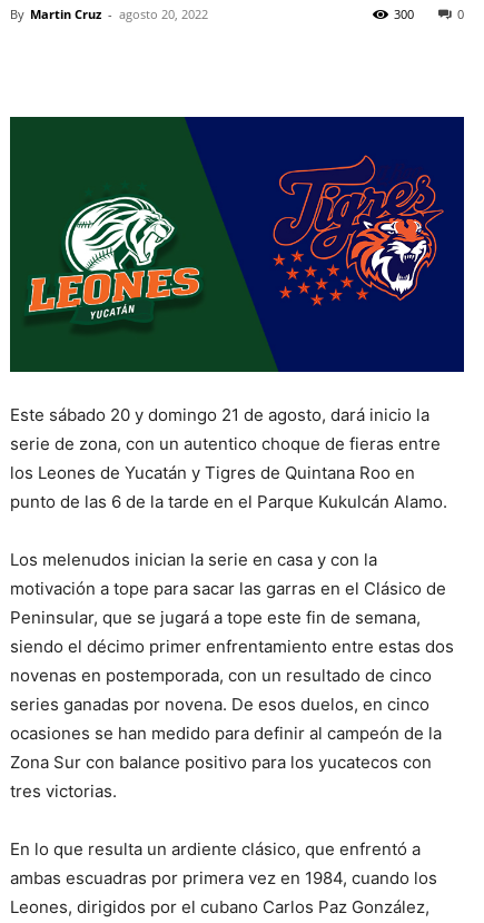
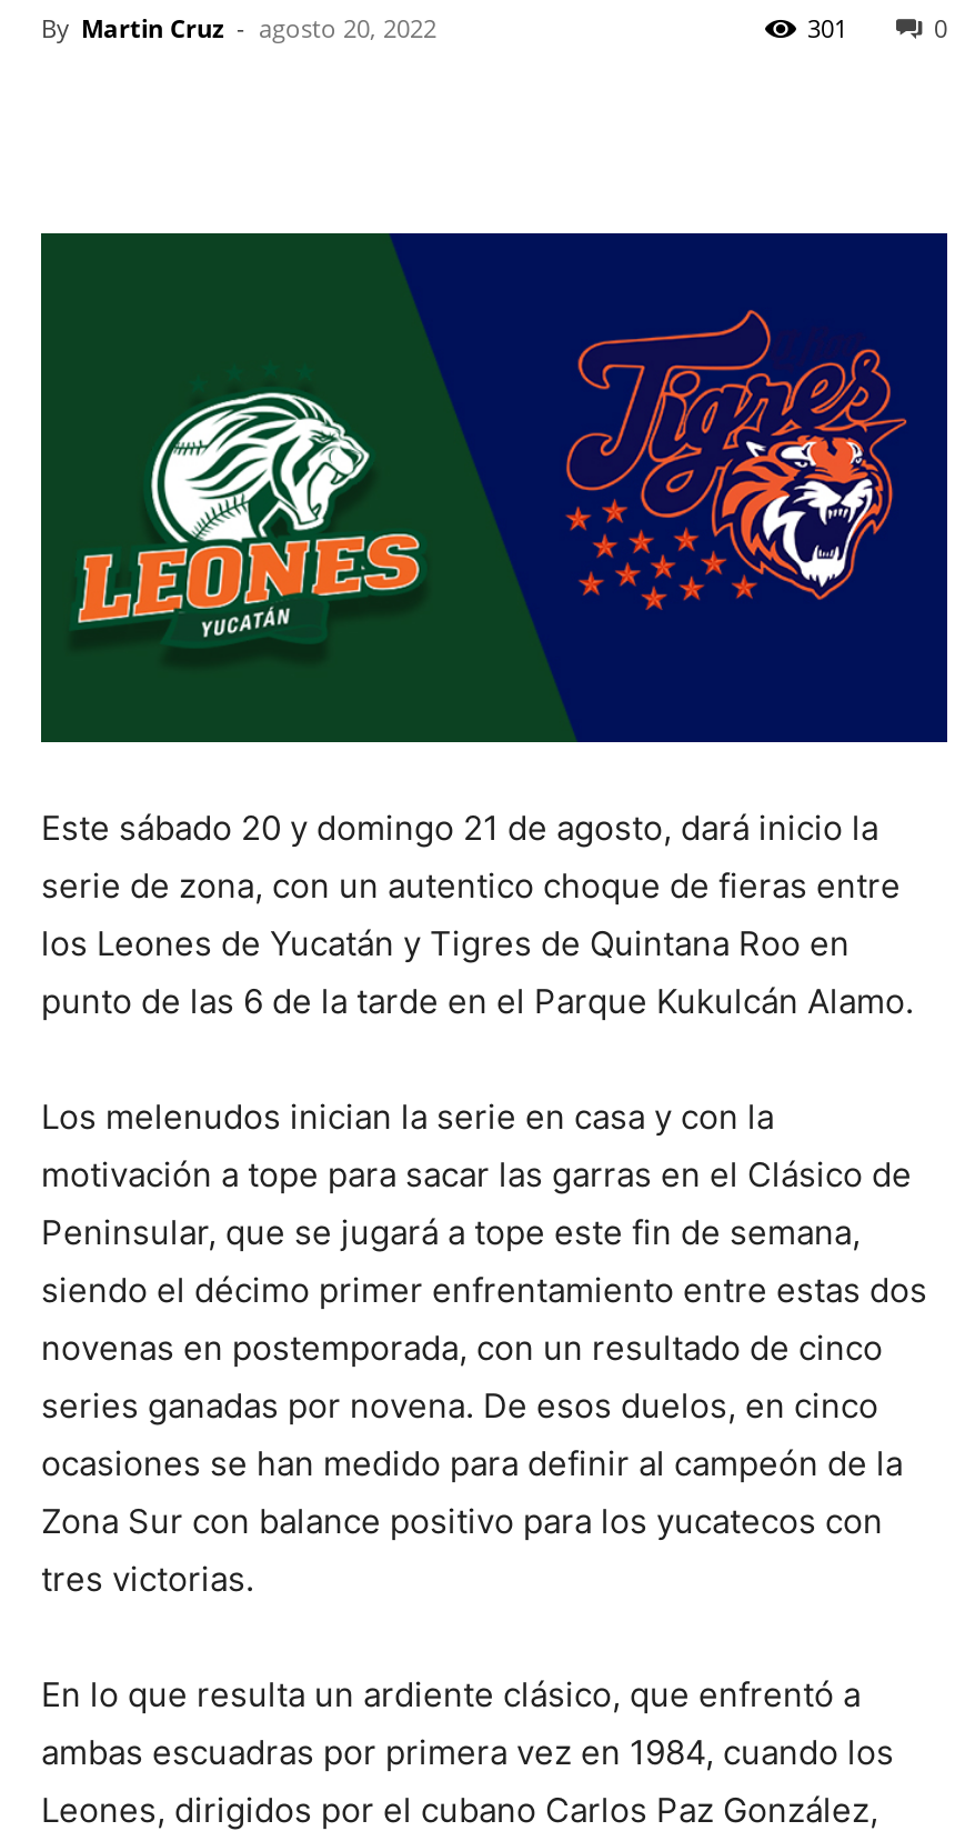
- 300
+ 301
